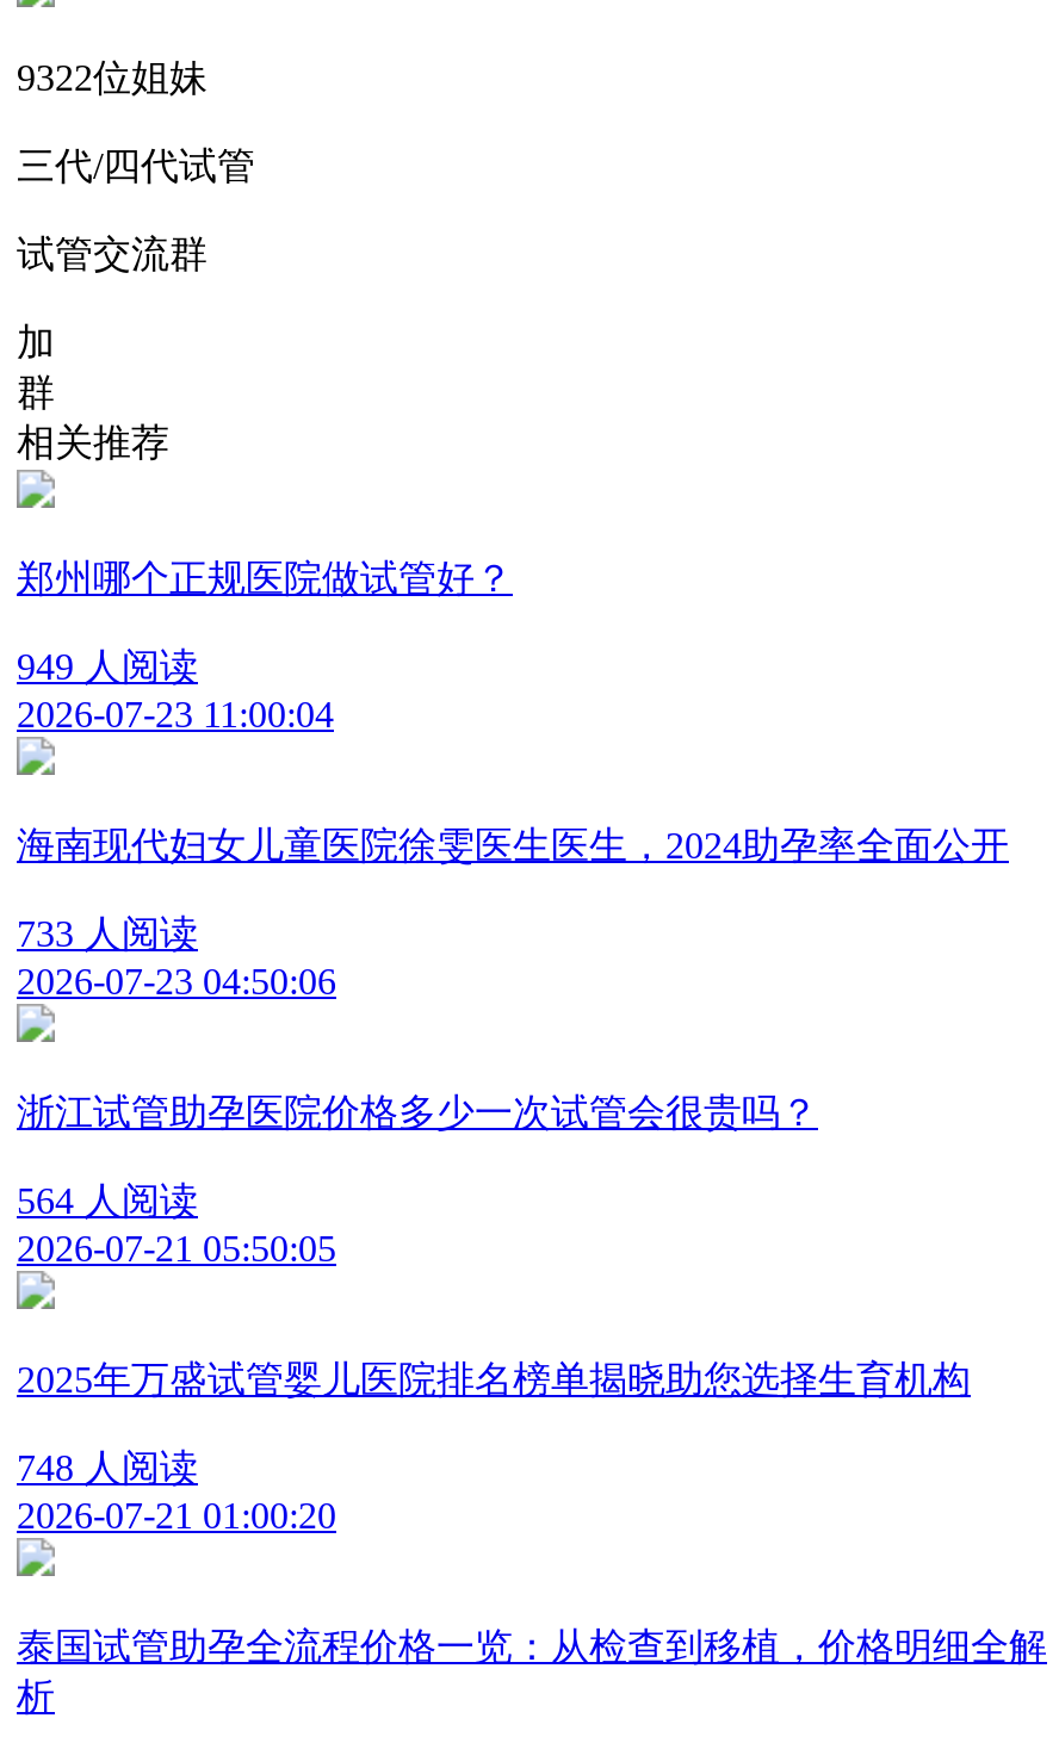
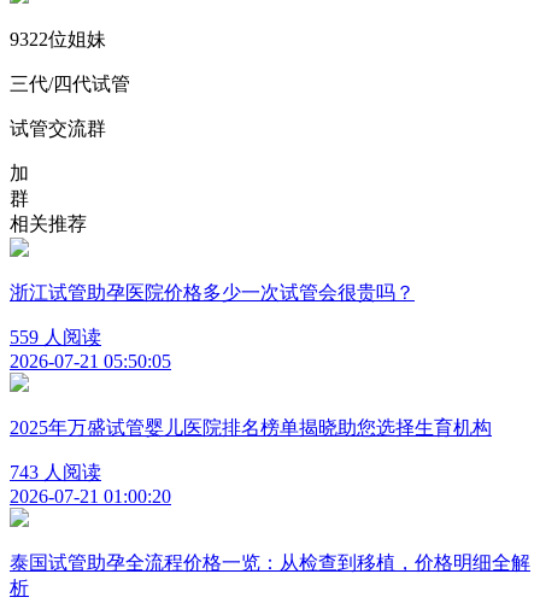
- 郑州哪个正规医院做试管好？
- 949 人阅读
- 2026-07-23 11:00:04
- 海南现代妇女儿童医院徐雯医生医生，2024助孕率全面公开
- 733 人阅读
- 2026-07-23 04:50:06

- 564 人阅读
+ 559 人阅读

- 748 人阅读
+ 743 人阅读
